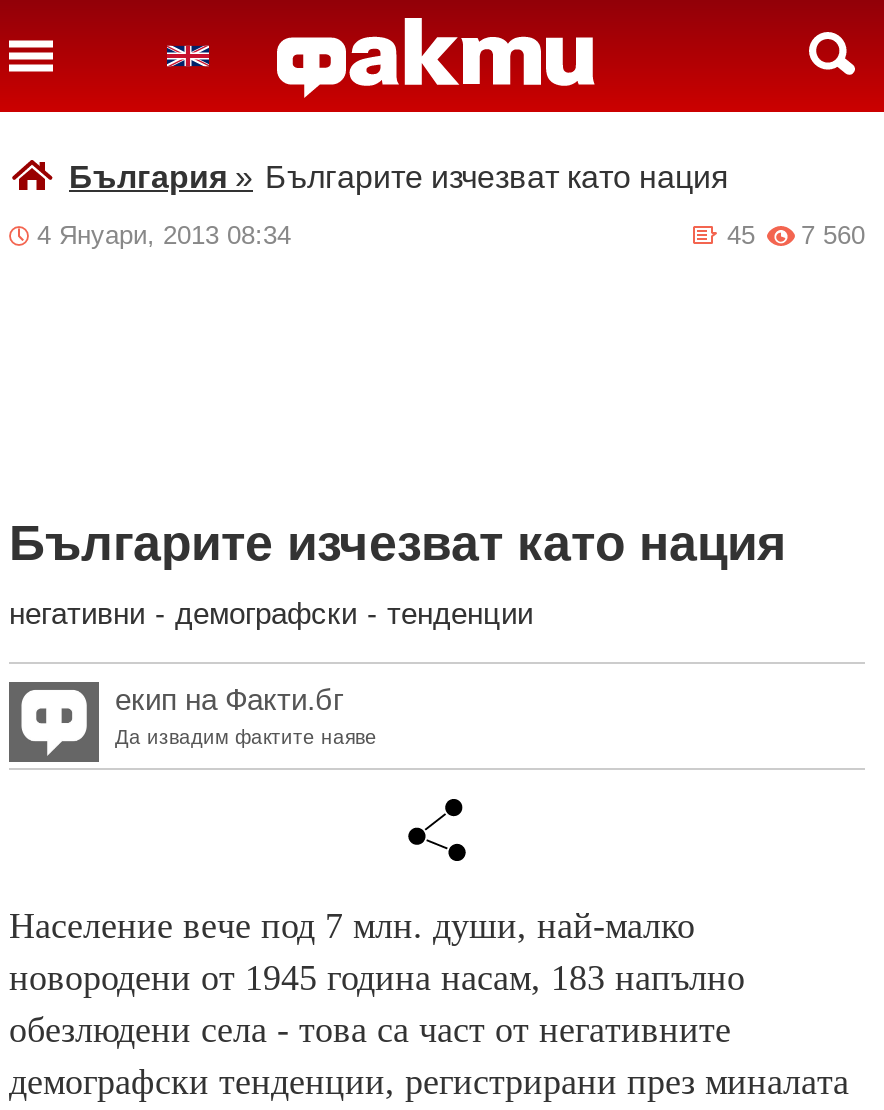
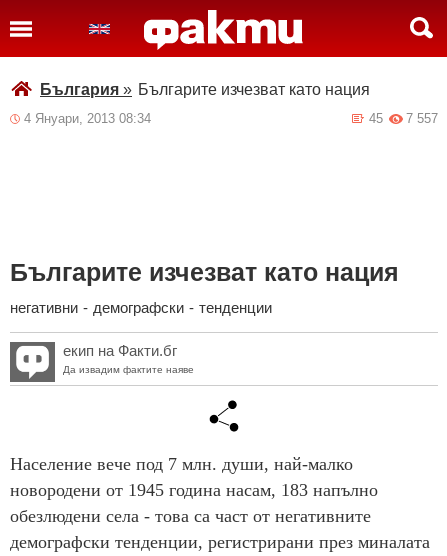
- 45 7 560
+ 45 7 557
